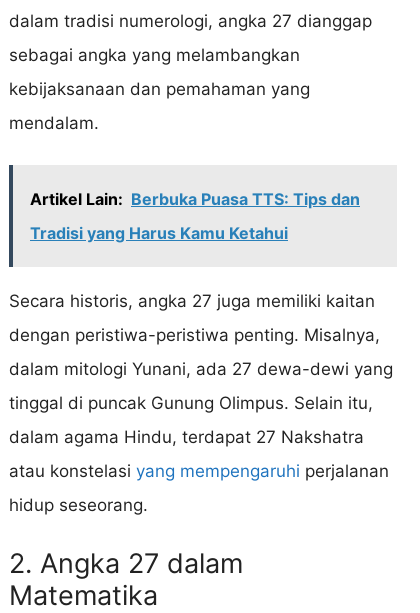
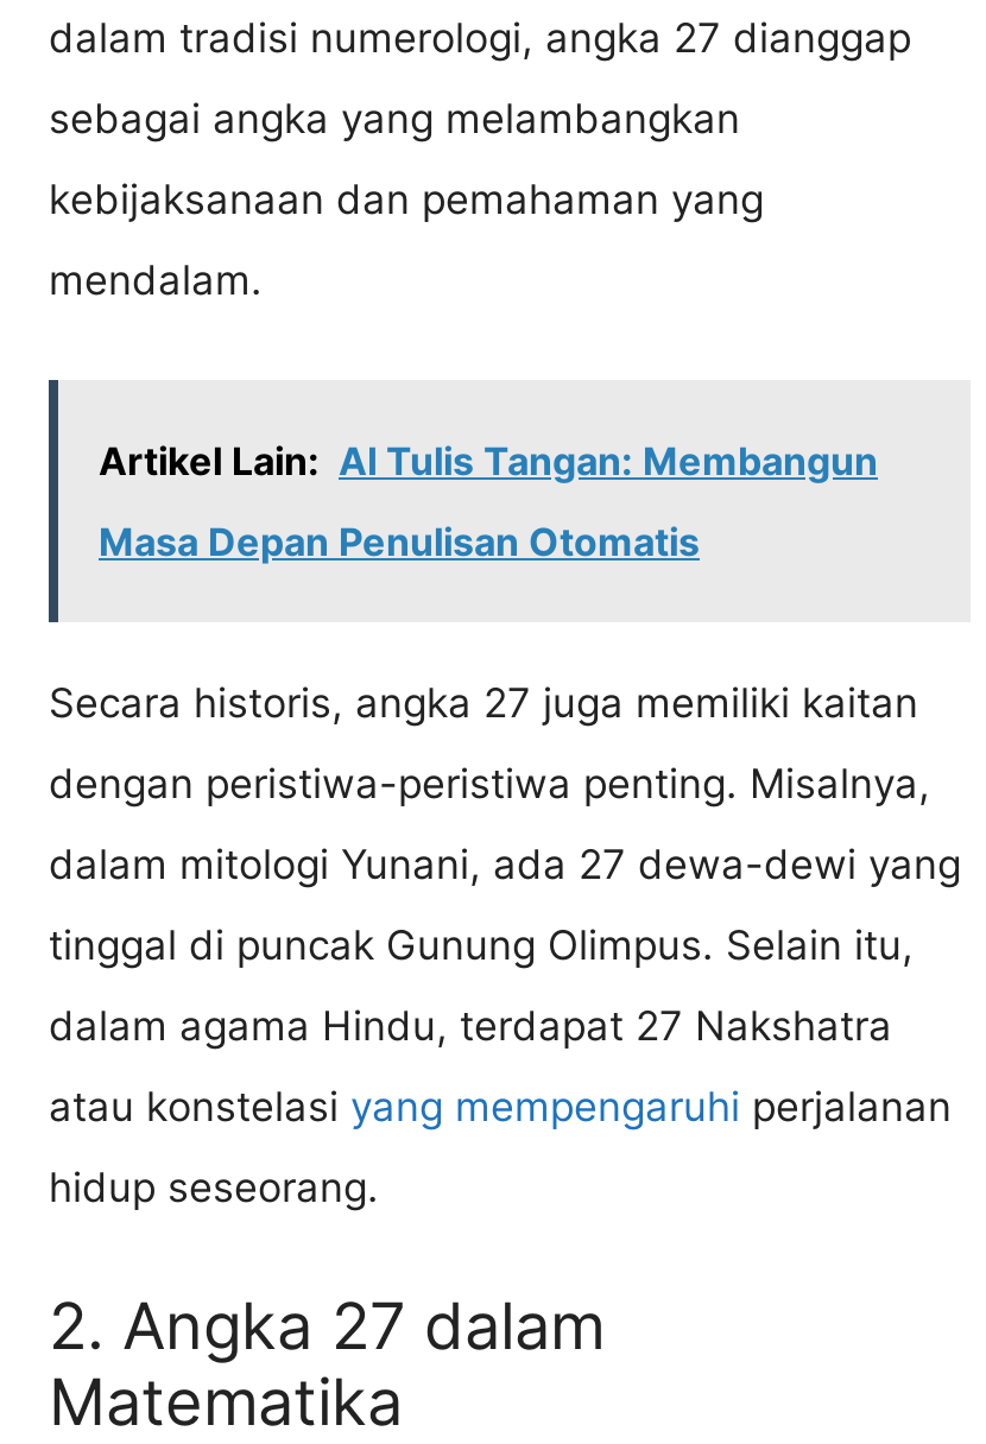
- Artikel Lain: Berbuka Puasa TTS: Tips dan
+ Artikel Lain: AI Tulis Tangan: Membangun

- Tradisi yang Harus Kamu Ketahui
+ Masa Depan Penulisan Otomatis
